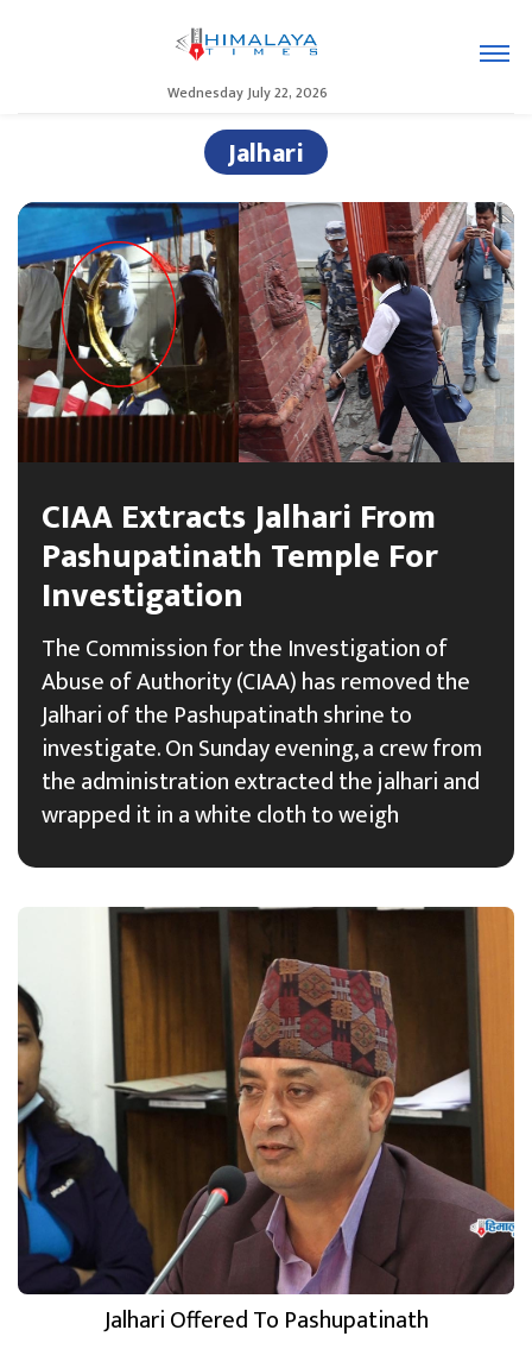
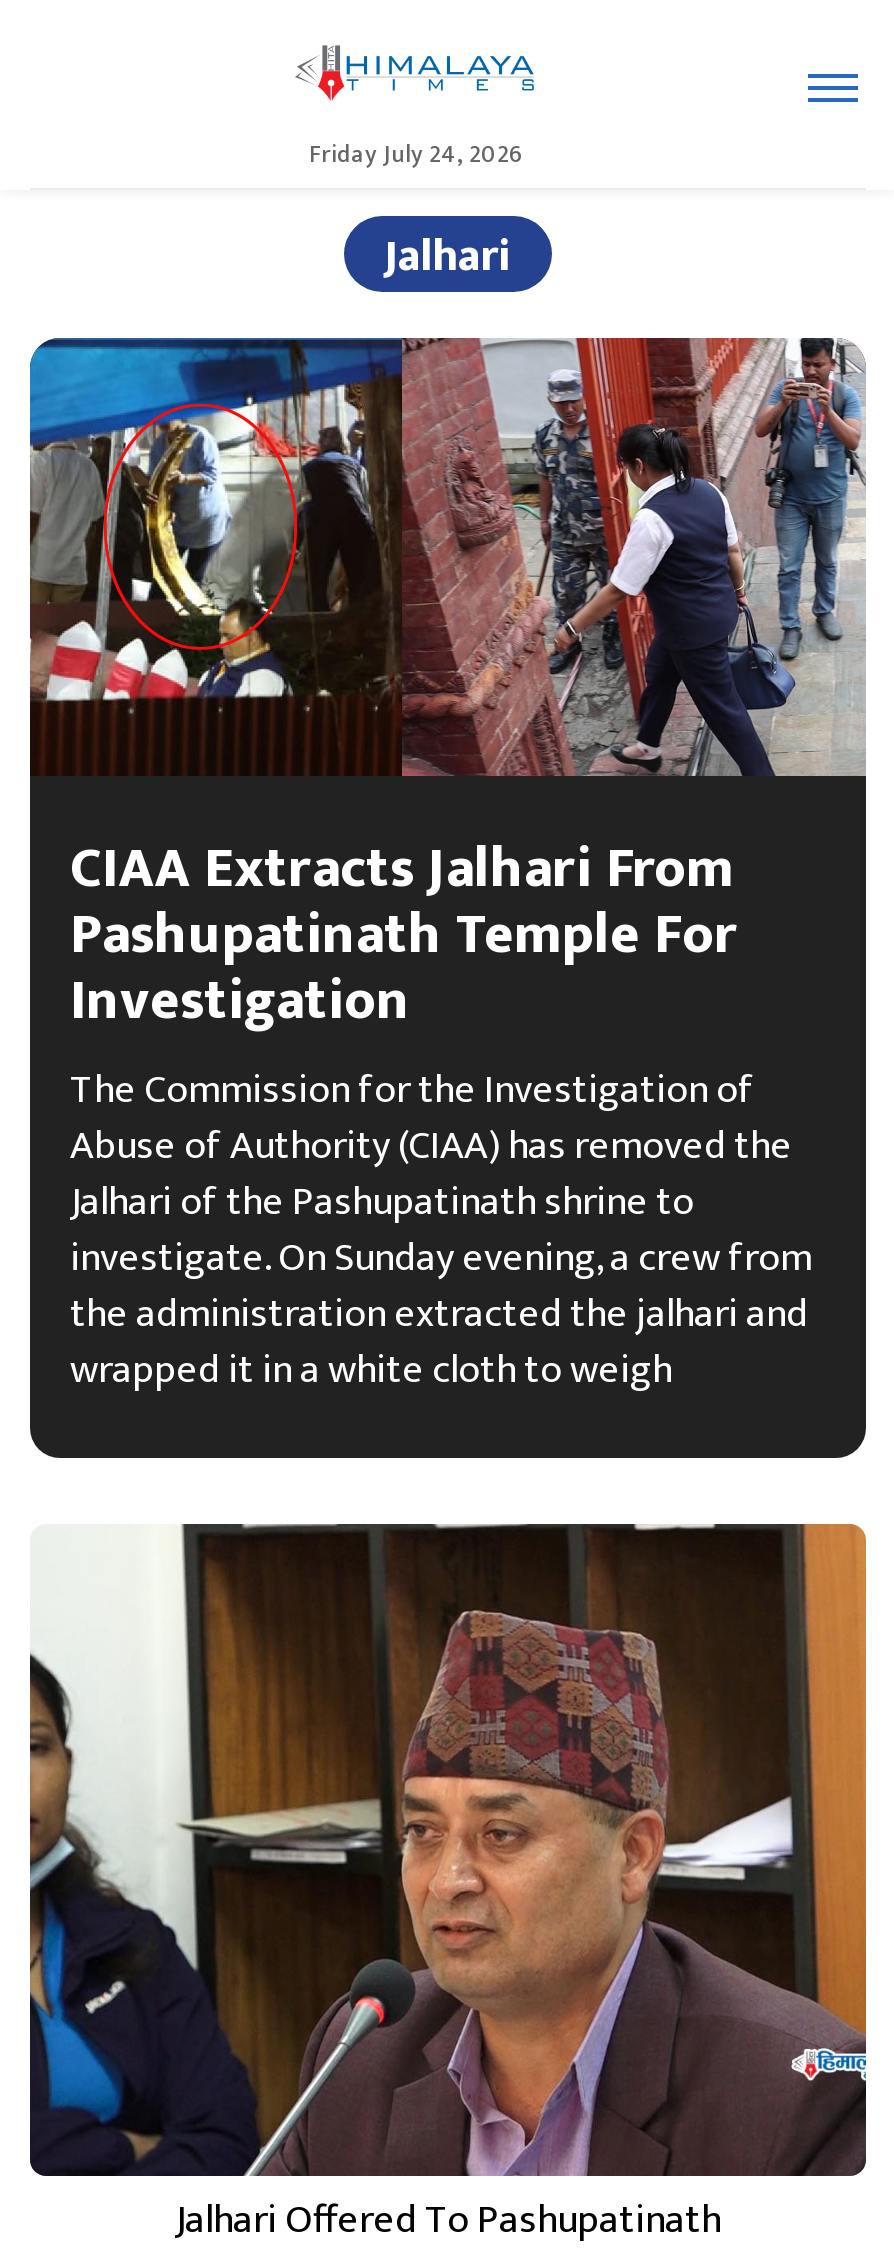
- Wednesday July 22, 2026
+ Friday July 24, 2026
